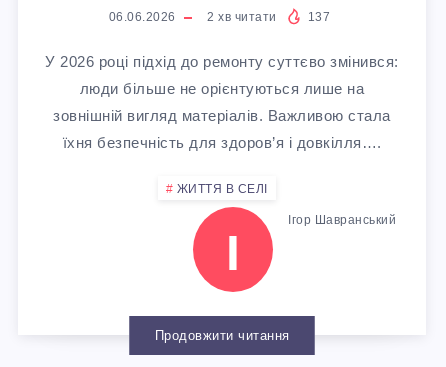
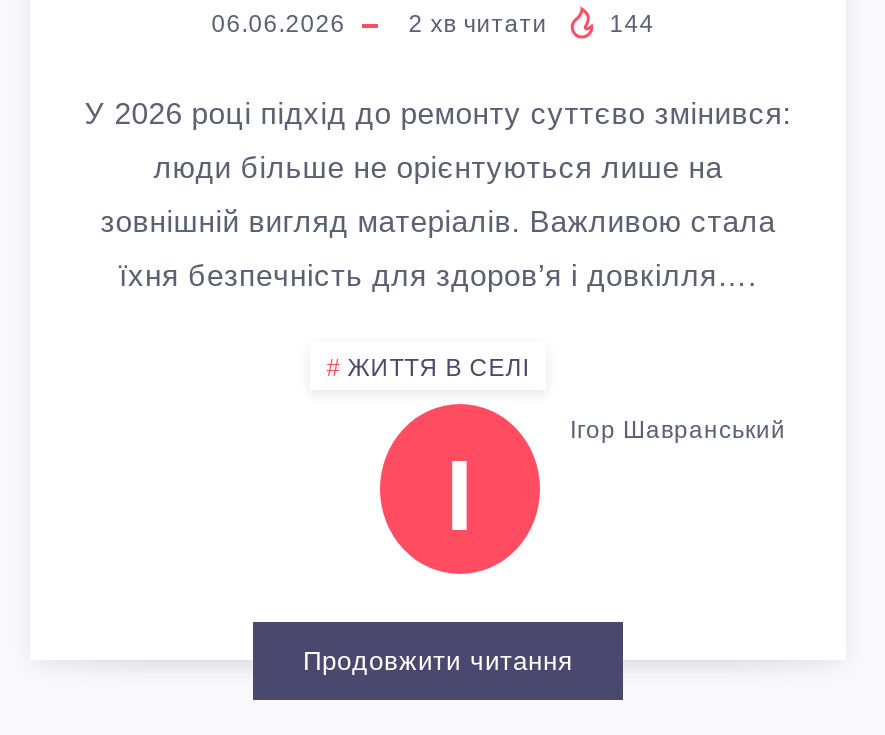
- 2 хв читати 137
+ 2 хв читати 144
